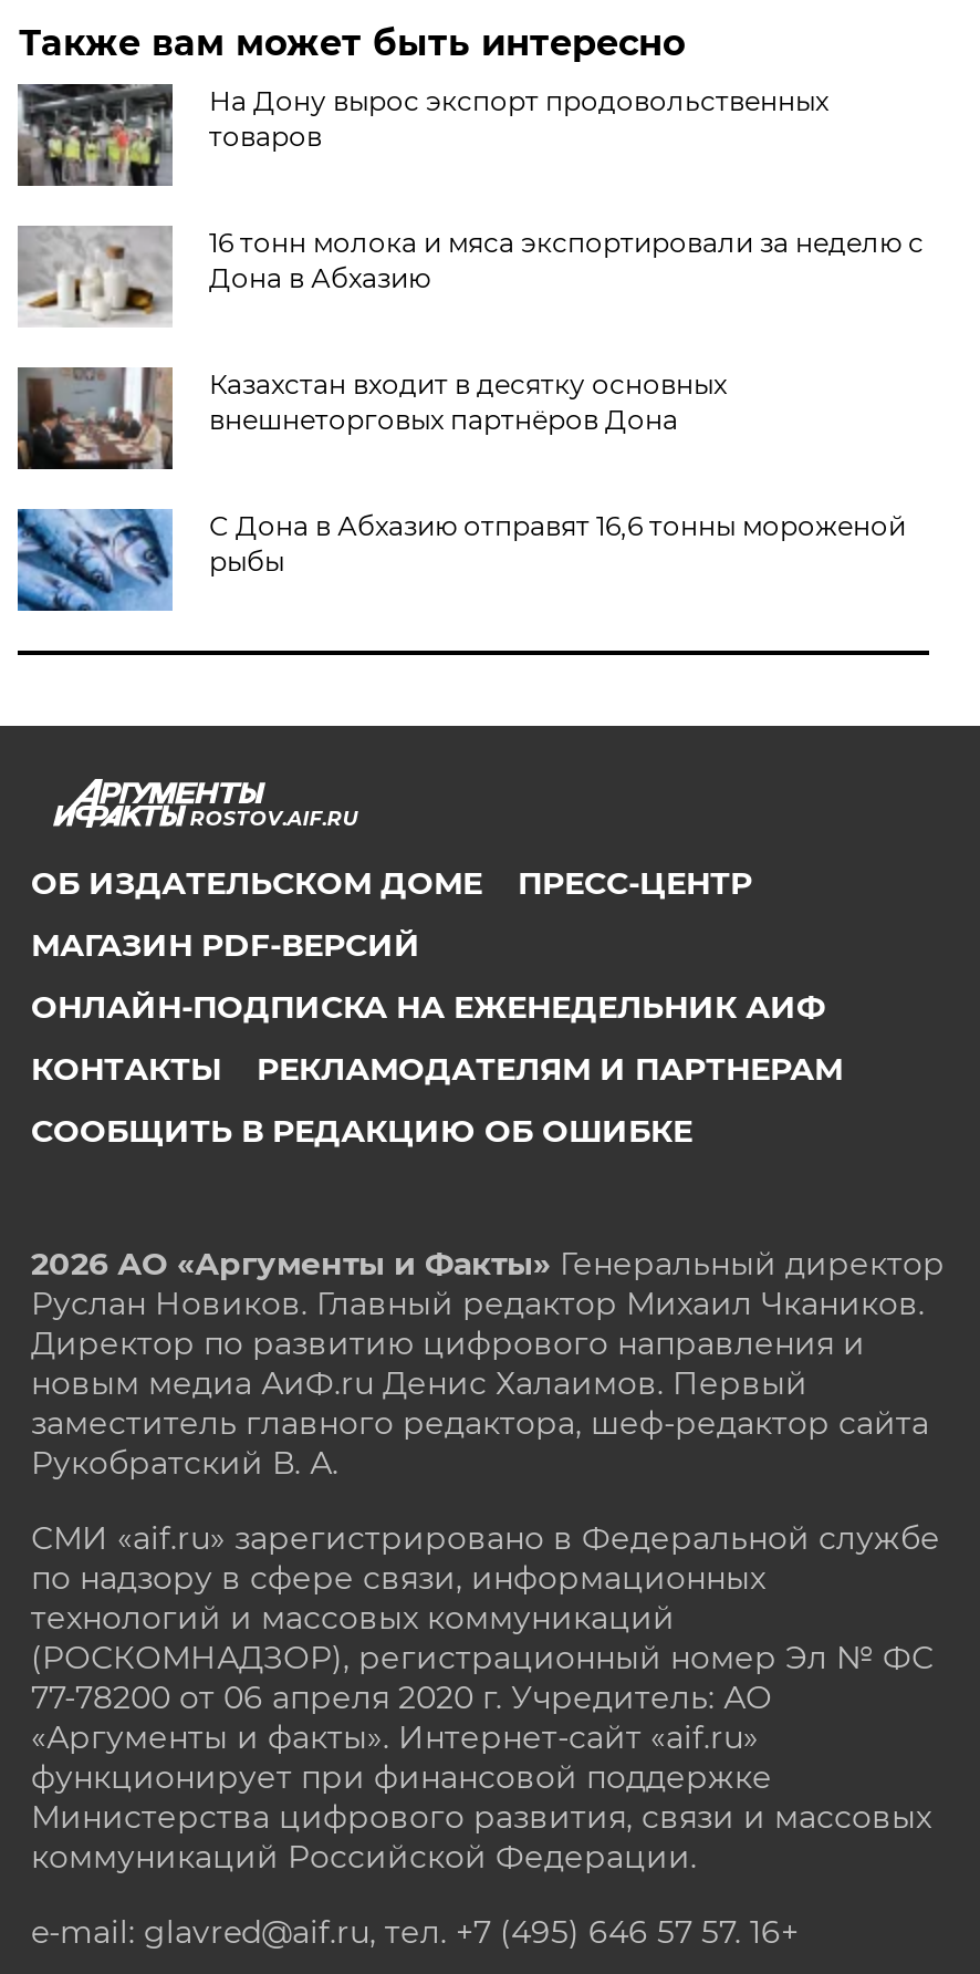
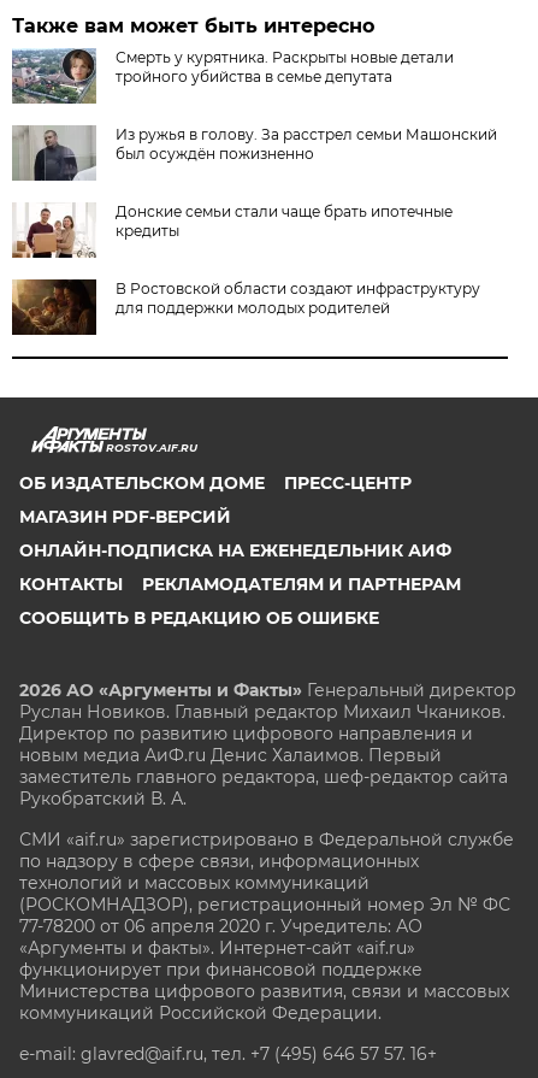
- [image]
- На Дону вырос экспорт продовольственных
- товаров
+ [image]
+ Смерть у курятника. Раскрыты новые детали
+ тройного убийства в семье депутата

- [image]
- 16 тонн молока и мяса экспортировали за неделю с
- Дона в Абхазию
+ [image]
+ Из ружья в голову. За расстрел семьи Машонский
+ был осуждён пожизненно

- [image]
- Казахстан входит в десятку основных
- внешнеторговых партнёров Дона
+ [image]
+ Донские семьи стали чаще брать ипотечные
+ кредиты

- [image]
- С Дона в Абхазию отправят 16,6 тонны мороженой
- рыбы
+ [image]
+ В Ростовской области создают инфраструктуру
+ для поддержки молодых родителей
